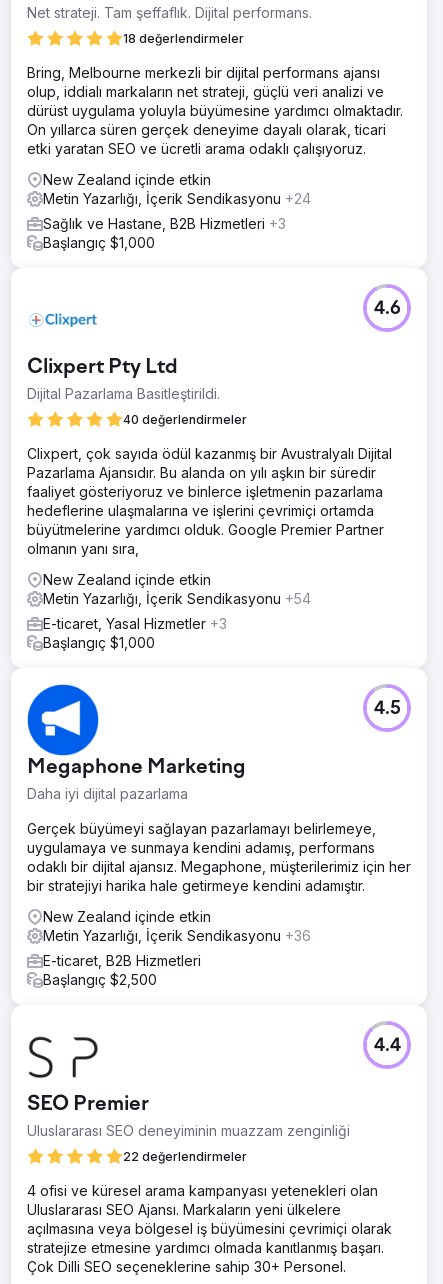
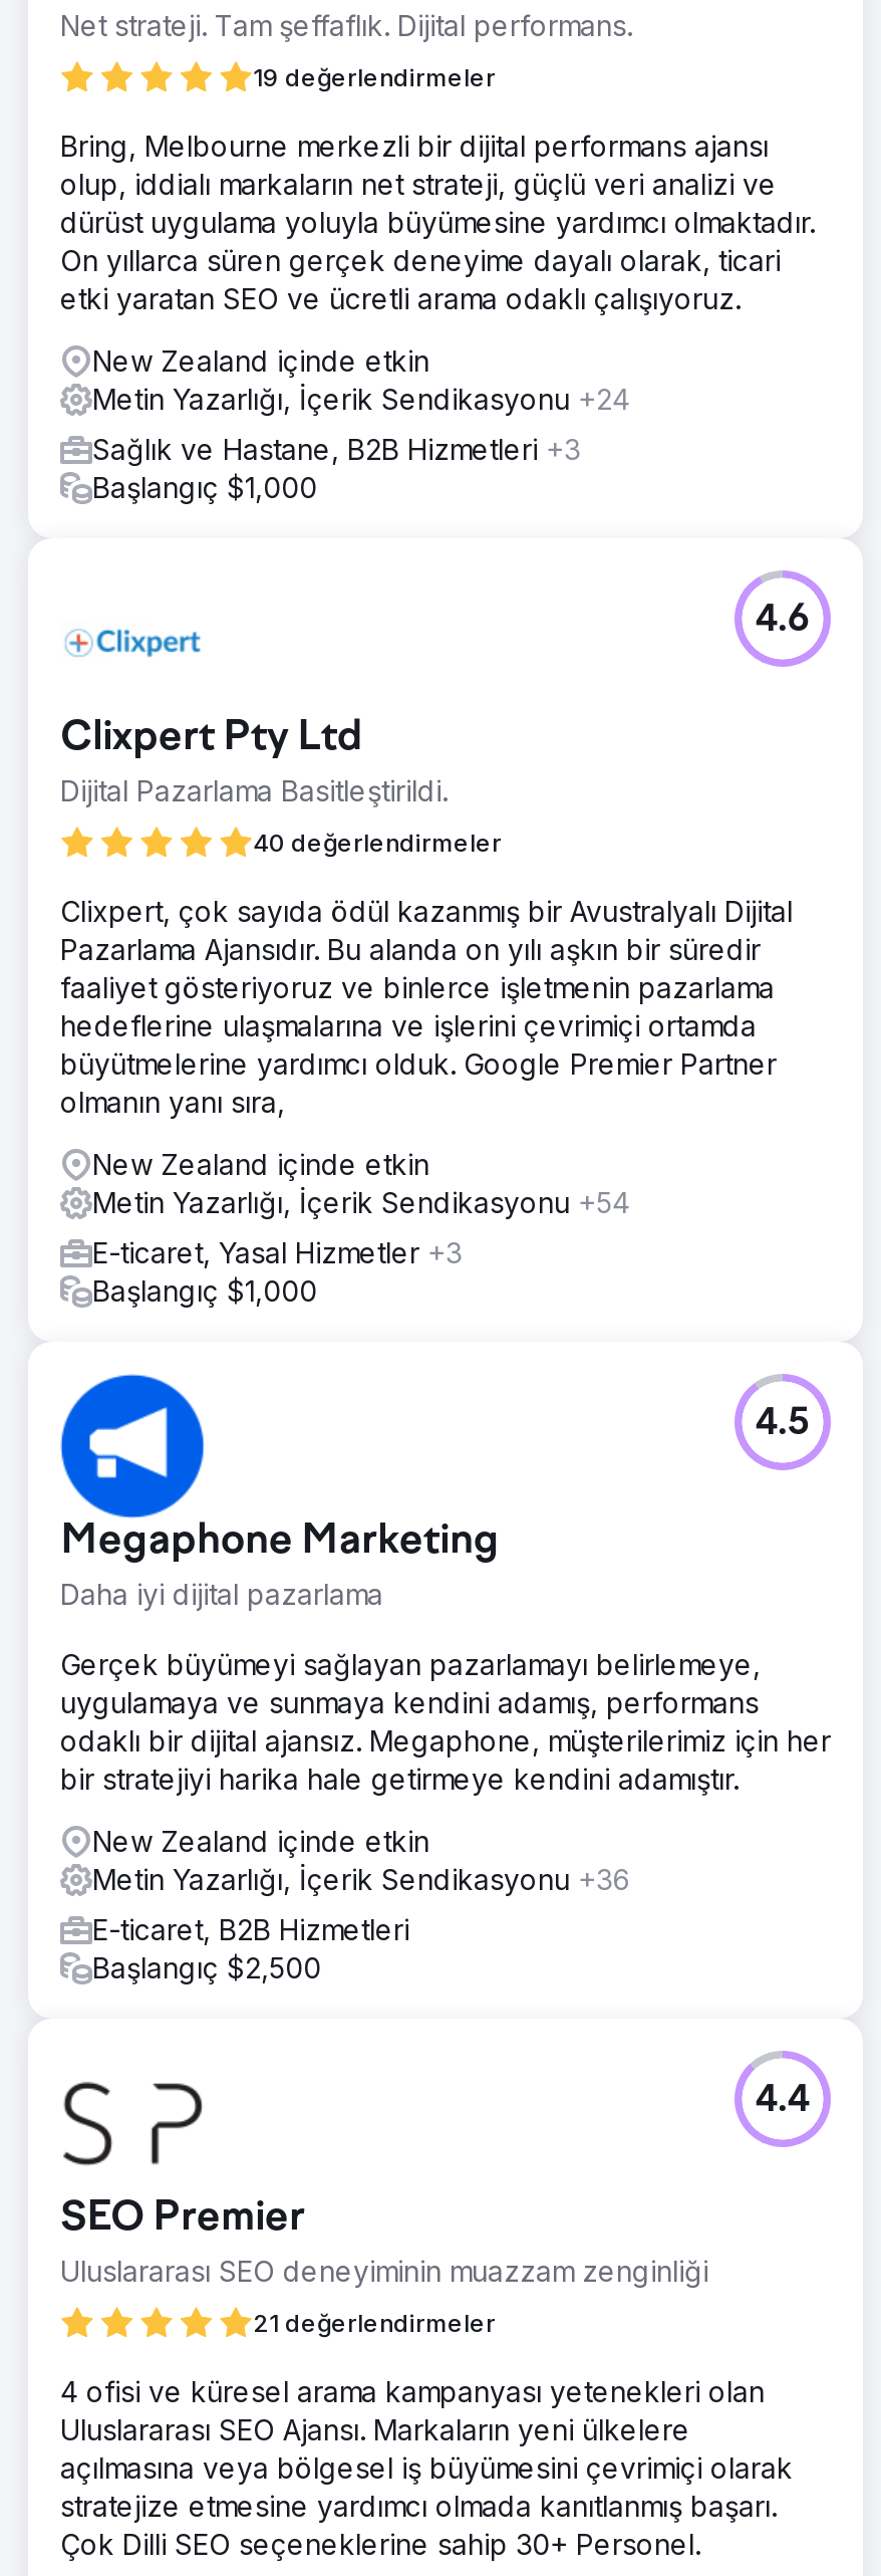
- 18 değerlendirmeler
+ 19 değerlendirmeler

- 22 değerlendirmeler
+ 21 değerlendirmeler
